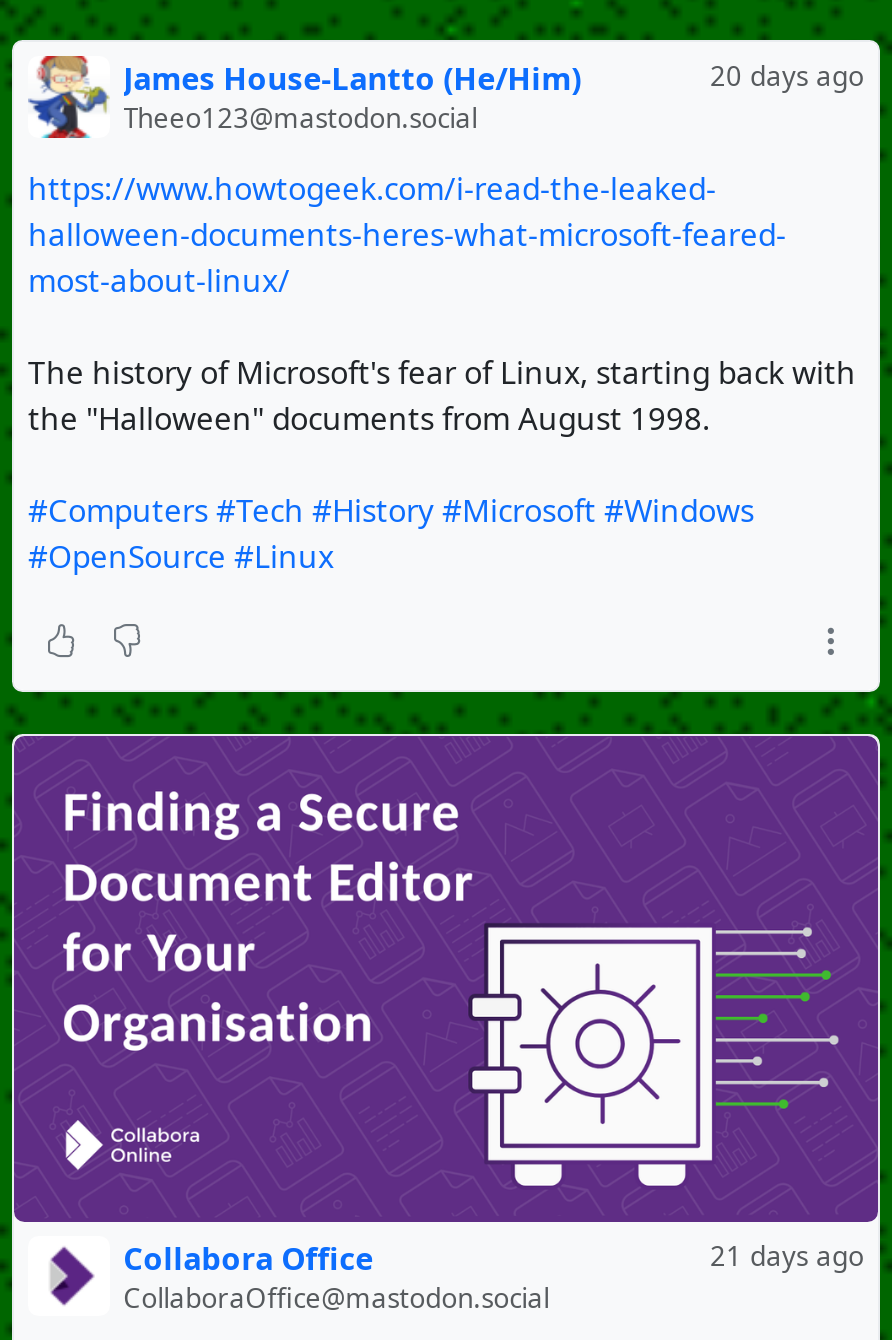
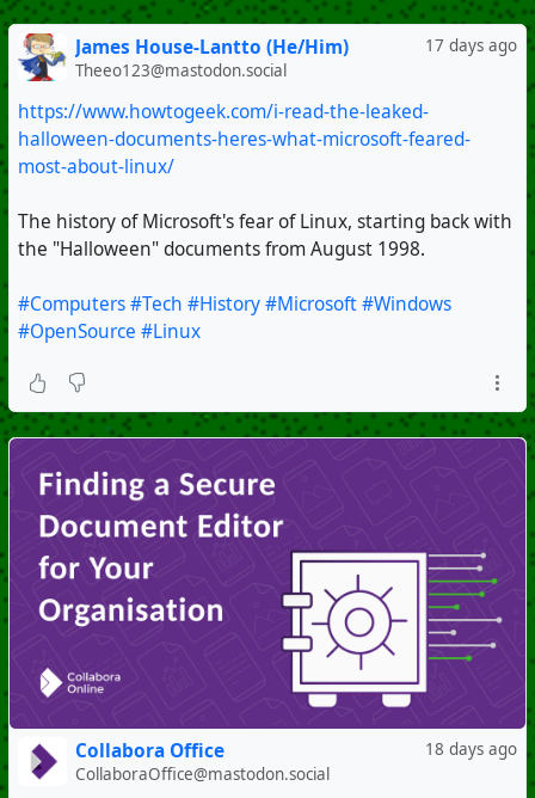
- 20 days ago
+ 17 days ago

- 21 days ago
+ 18 days ago
